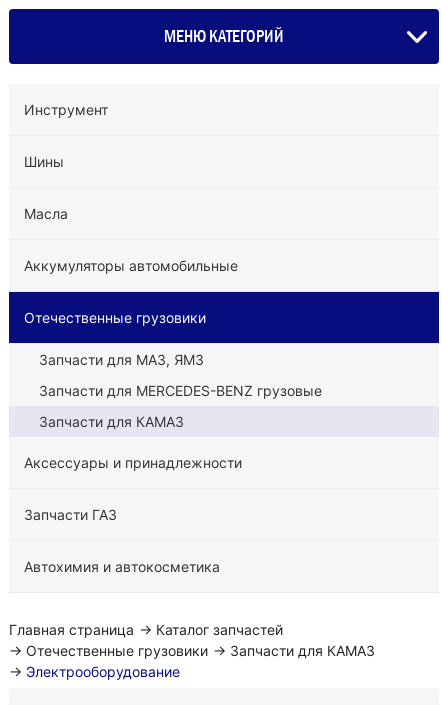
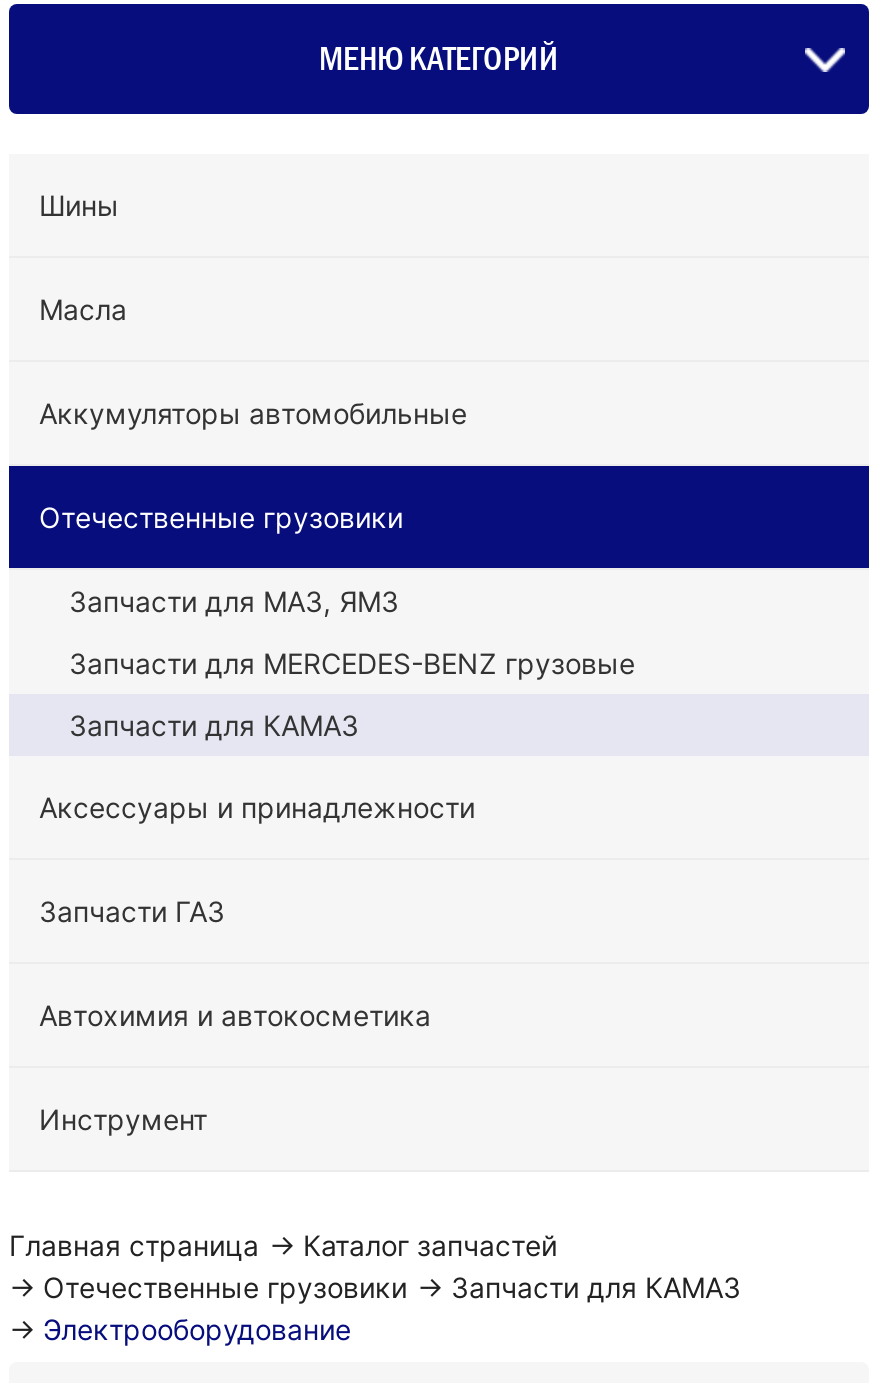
moved down: Инструмент

moved up: Шины | Масла | Аккумуляторы автомобильные | ... | Запчасти ГАЗ | Автохимия и автокосметика
